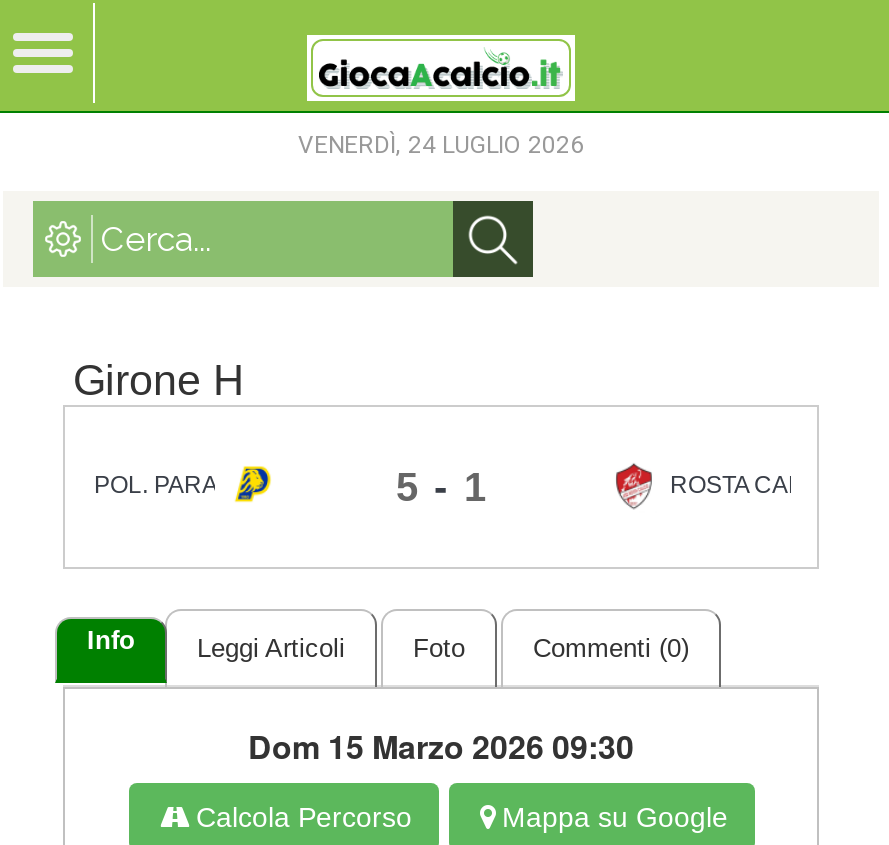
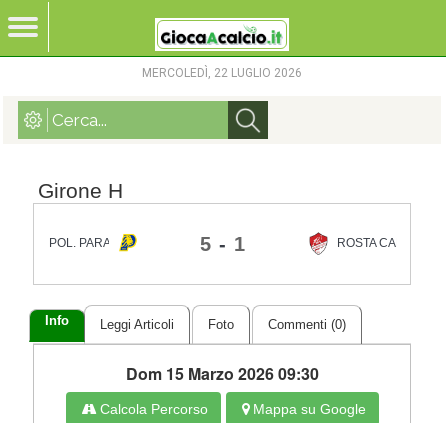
- VENERDÌ, 24 LUGLIO 2026
+ MERCOLEDÌ, 22 LUGLIO 2026
